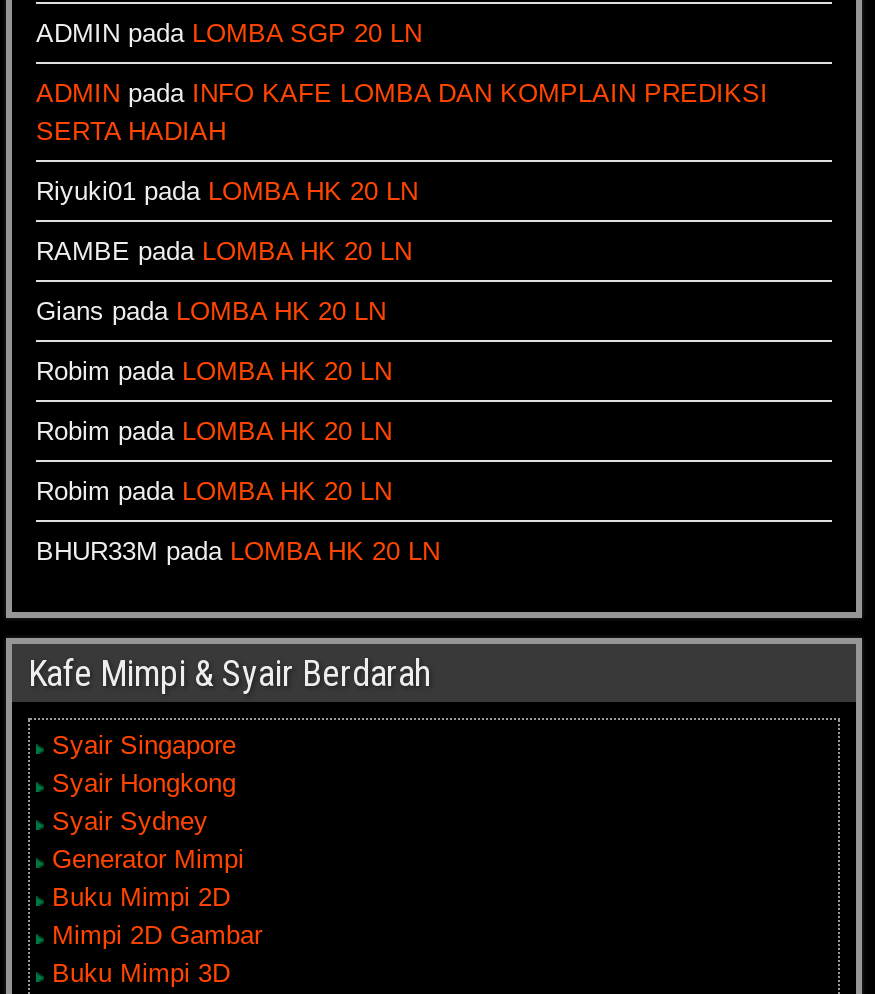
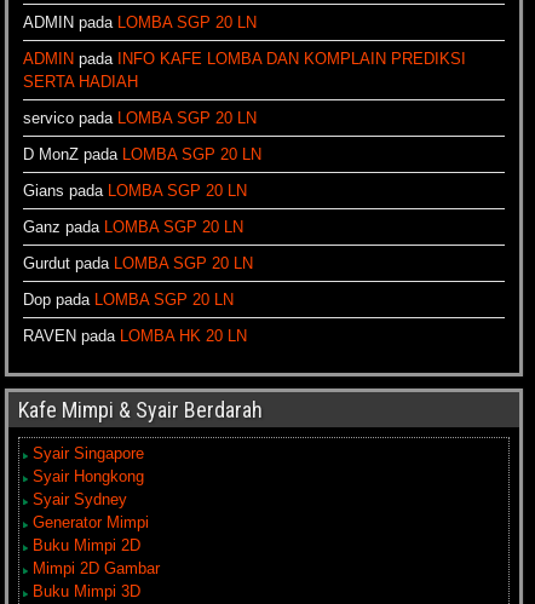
- Riyuki01 pada LOMBA HK 20 LN
+ servico pada LOMBA SGP 20 LN

- RAMBE pada LOMBA HK 20 LN
+ D MonZ pada LOMBA SGP 20 LN

- Gians pada LOMBA HK 20 LN
+ Gians pada LOMBA SGP 20 LN

- Robim pada LOMBA HK 20 LN
+ Ganz pada LOMBA SGP 20 LN

- Robim pada LOMBA HK 20 LN
+ Gurdut pada LOMBA SGP 20 LN

- Robim pada LOMBA HK 20 LN
+ Dop pada LOMBA SGP 20 LN

- BHUR33M pada LOMBA HK 20 LN
+ RAVEN pada LOMBA HK 20 LN
